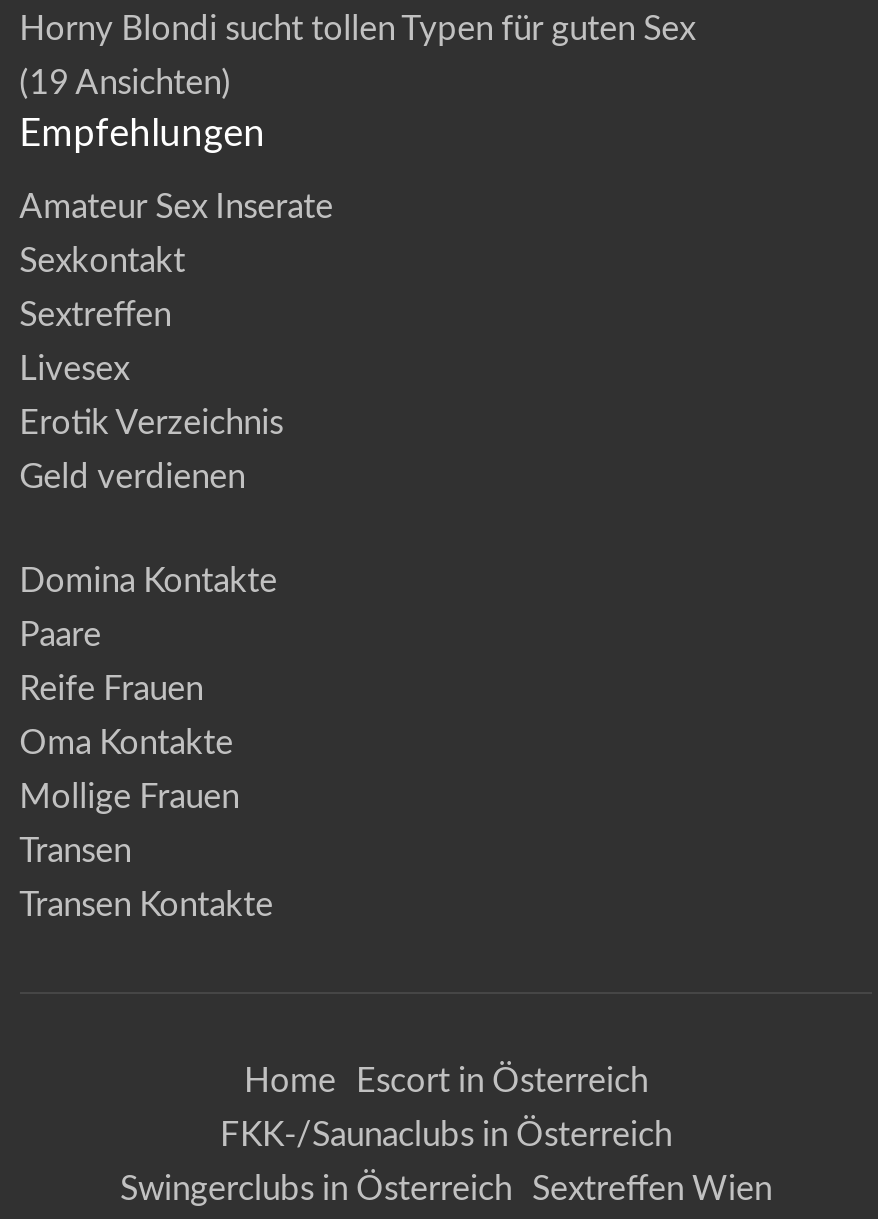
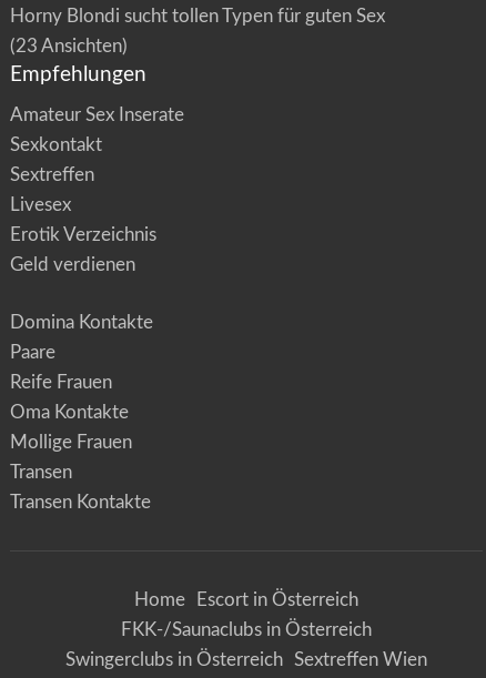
- (19 Ansichten)
+ (23 Ansichten)
